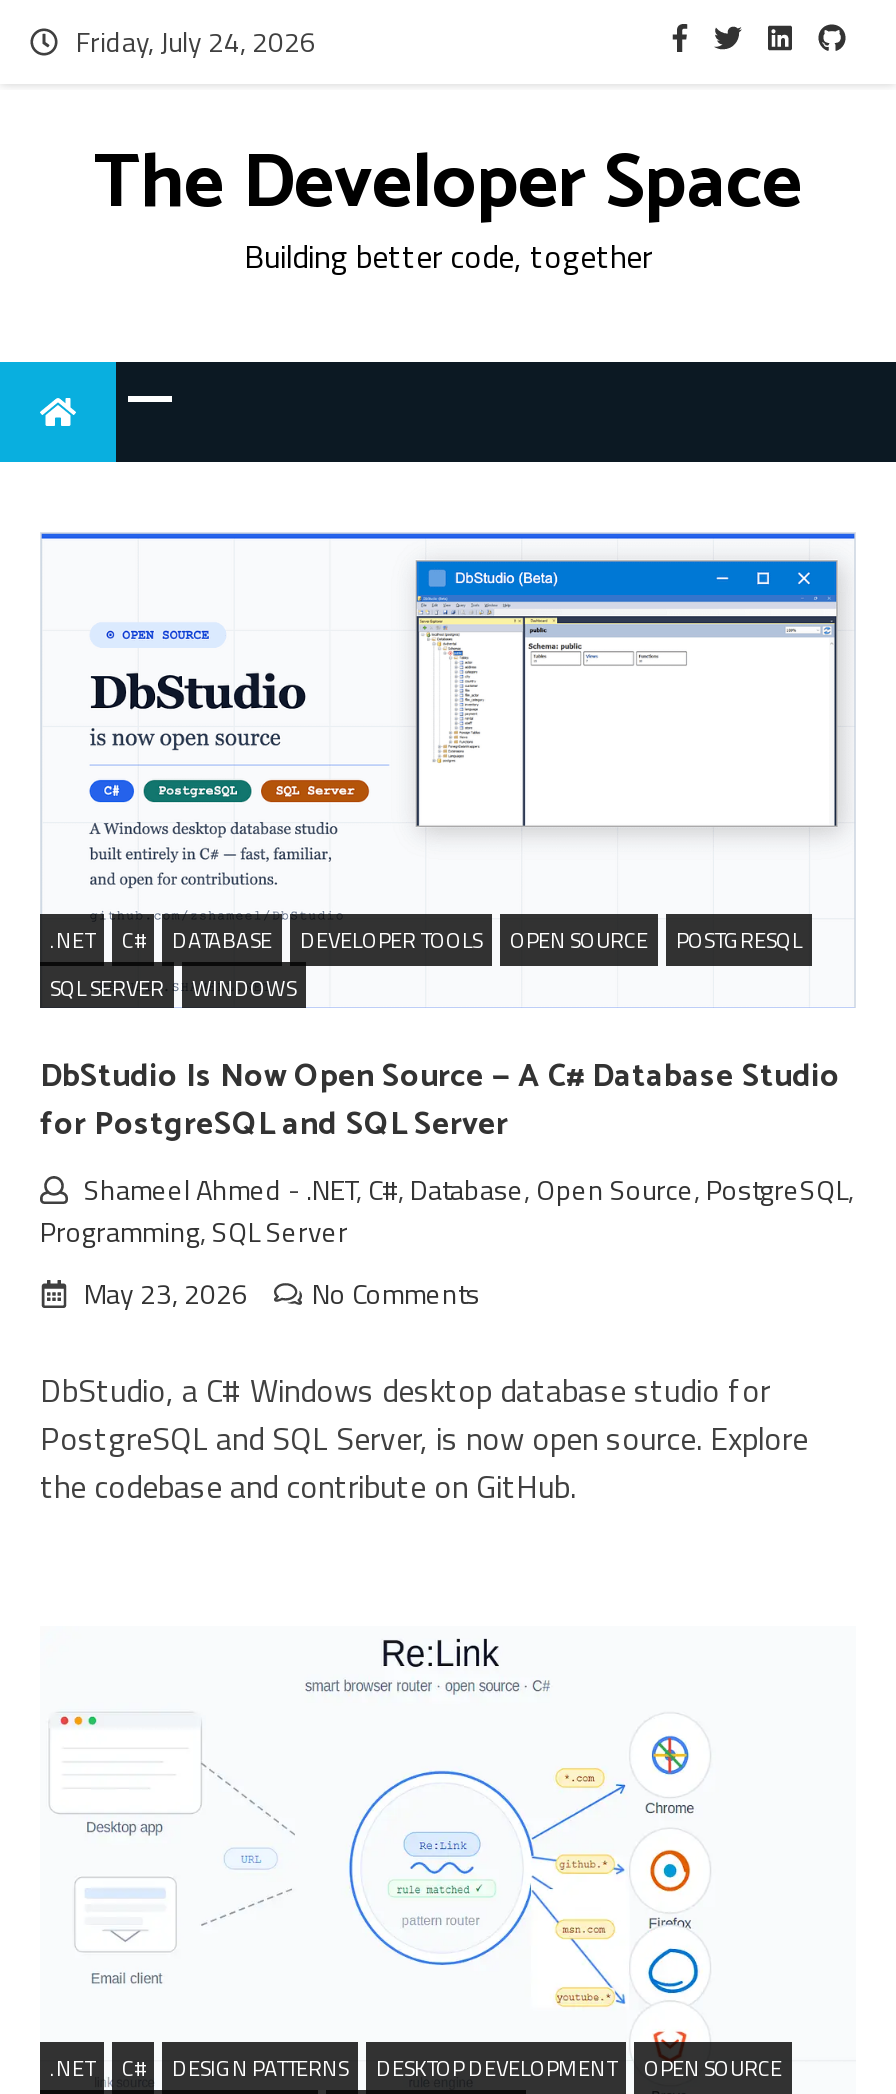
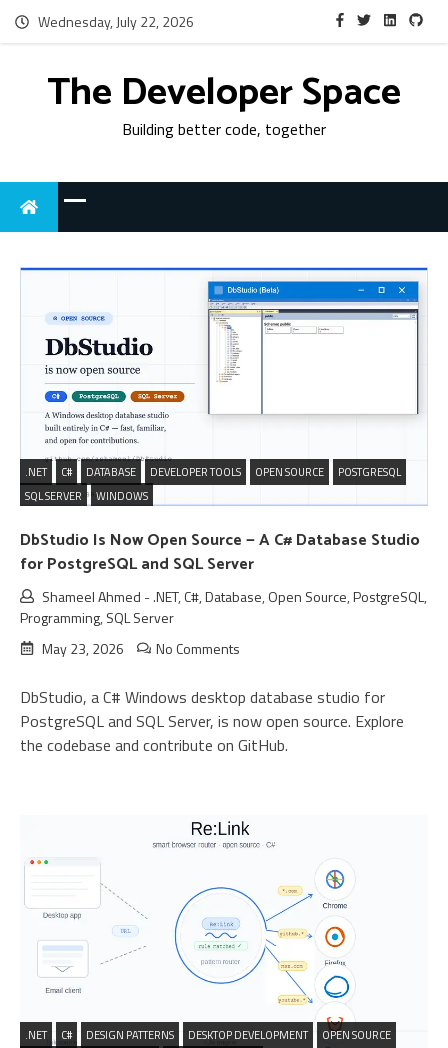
- Friday, July 24, 2026
+ Wednesday, July 22, 2026
